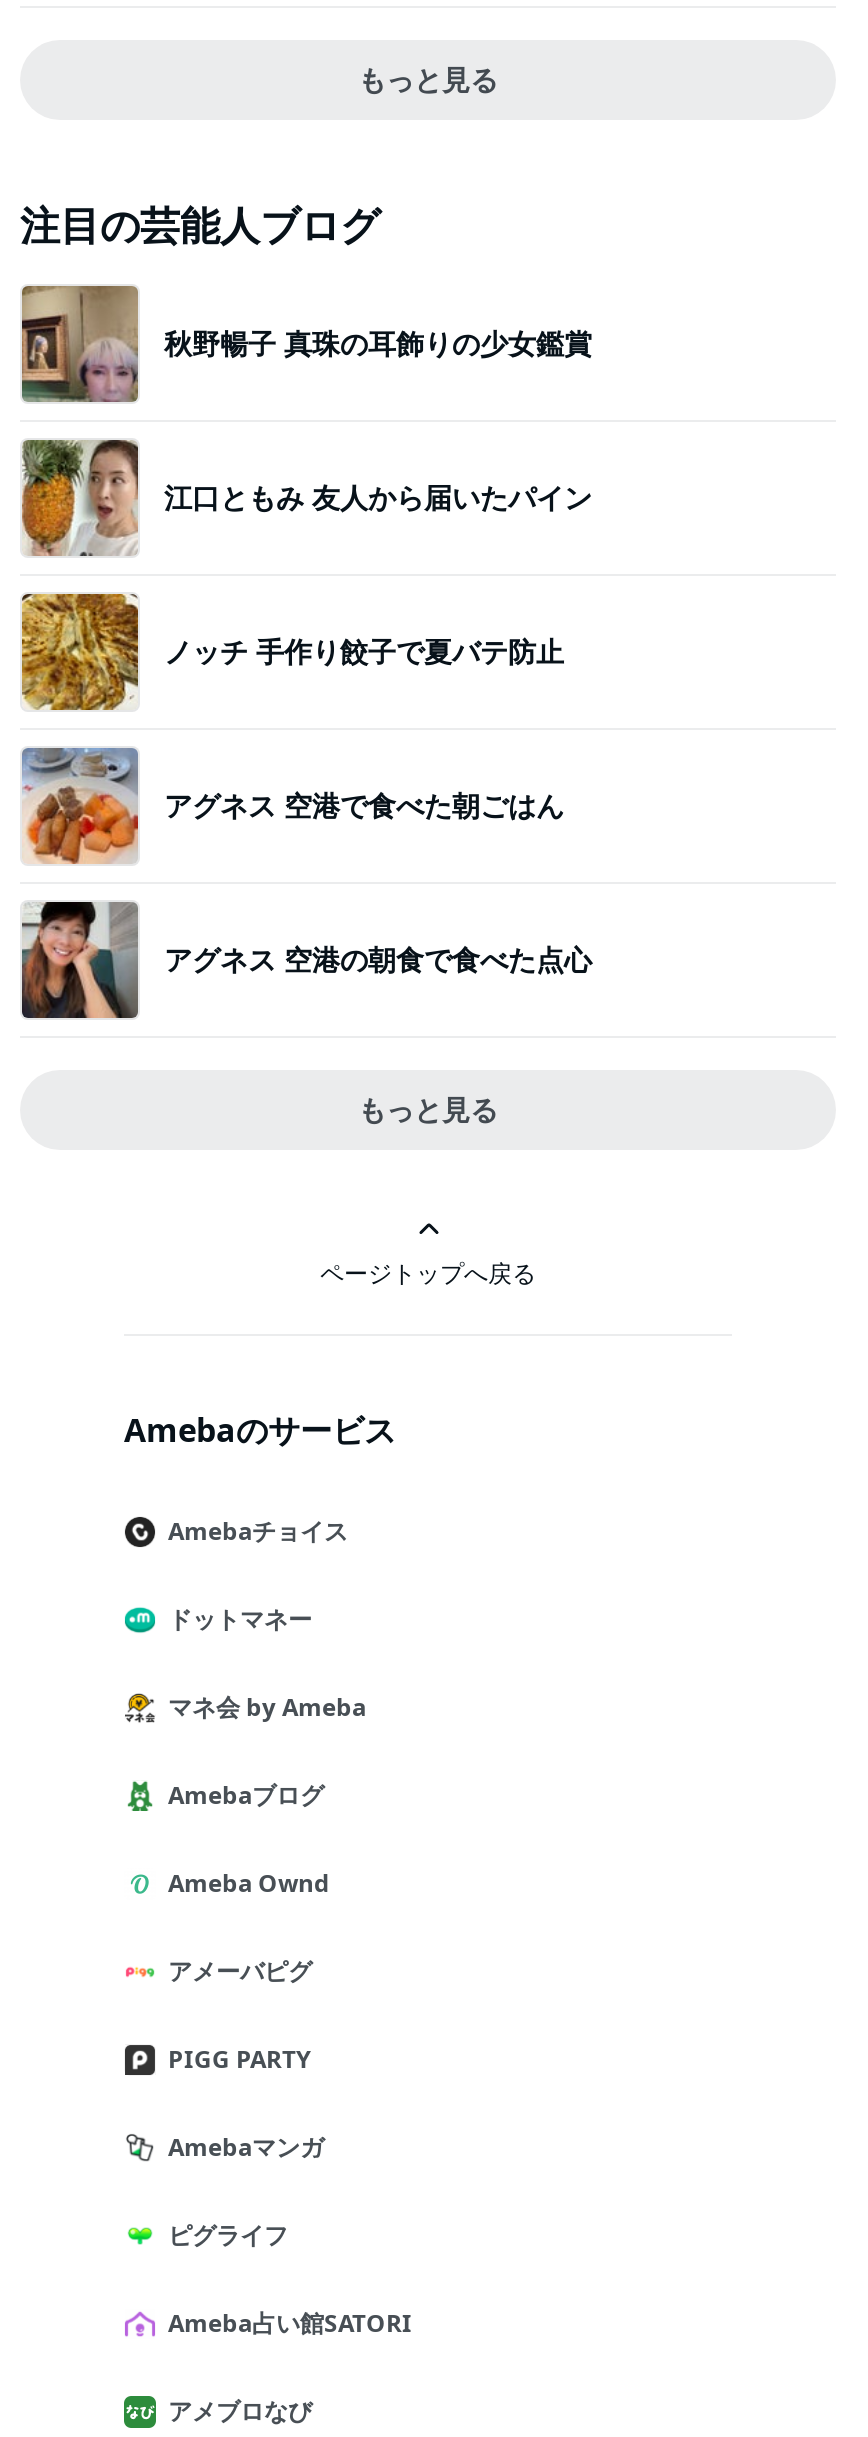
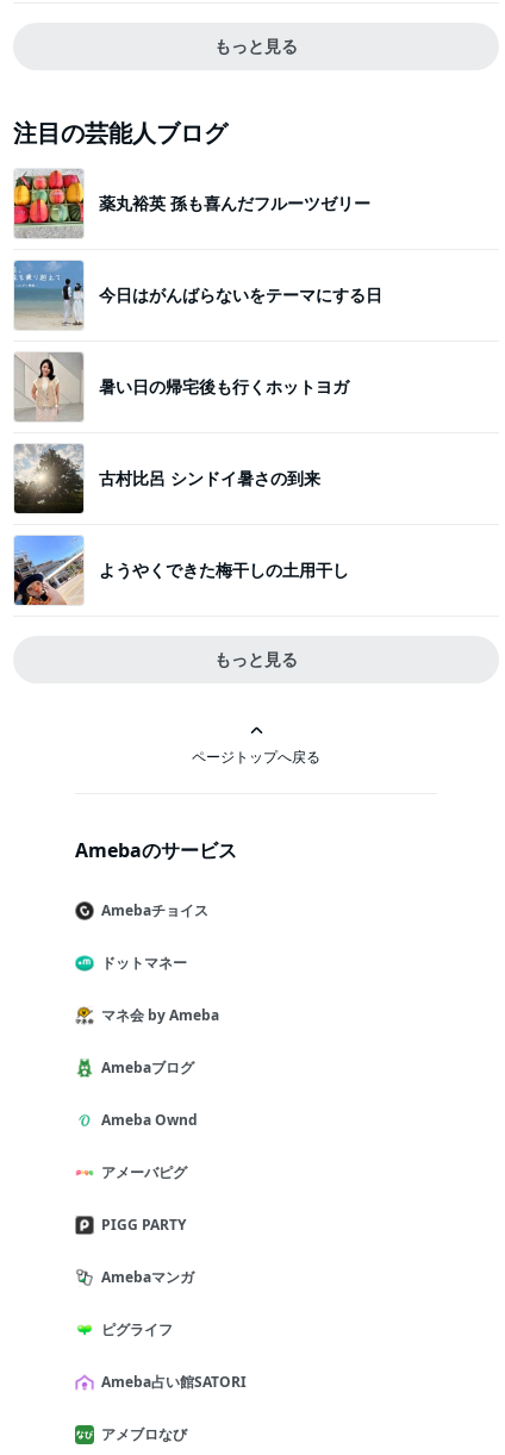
- [image]
- 秋野暢子 真珠の耳飾りの少女鑑賞
+ [image]
+ 薬丸裕英 孫も喜んだフルーツゼリー

- [image]
- 江口ともみ 友人から届いたパイン
+ [image]
+ 今日はがんばらないをテーマにする日

- [image]
- ノッチ 手作り餃子で夏バテ防止
+ [image]
+ 暑い日の帰宅後も行くホットヨガ

- [image]
- アグネス 空港で食べた朝ごはん
+ [image]
+ 古村比呂 シンドイ暑さの到来

- [image]
- アグネス 空港の朝食で食べた点心
+ [image]
+ ようやくできた梅干しの土用干し
